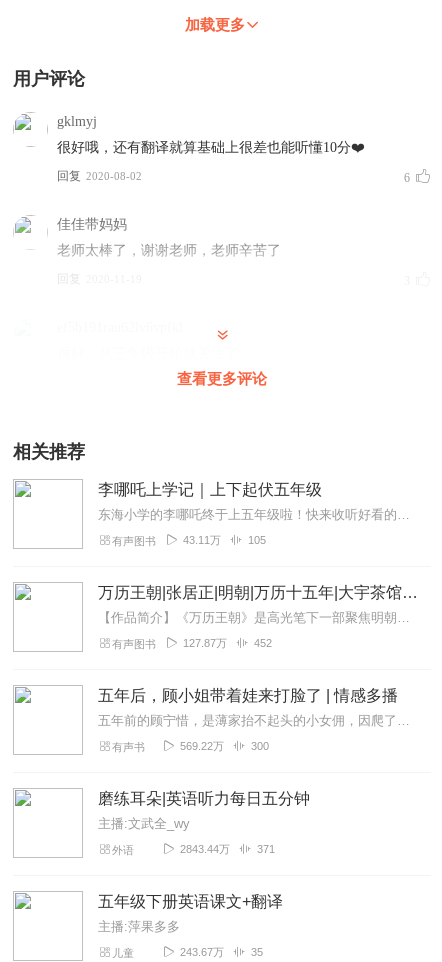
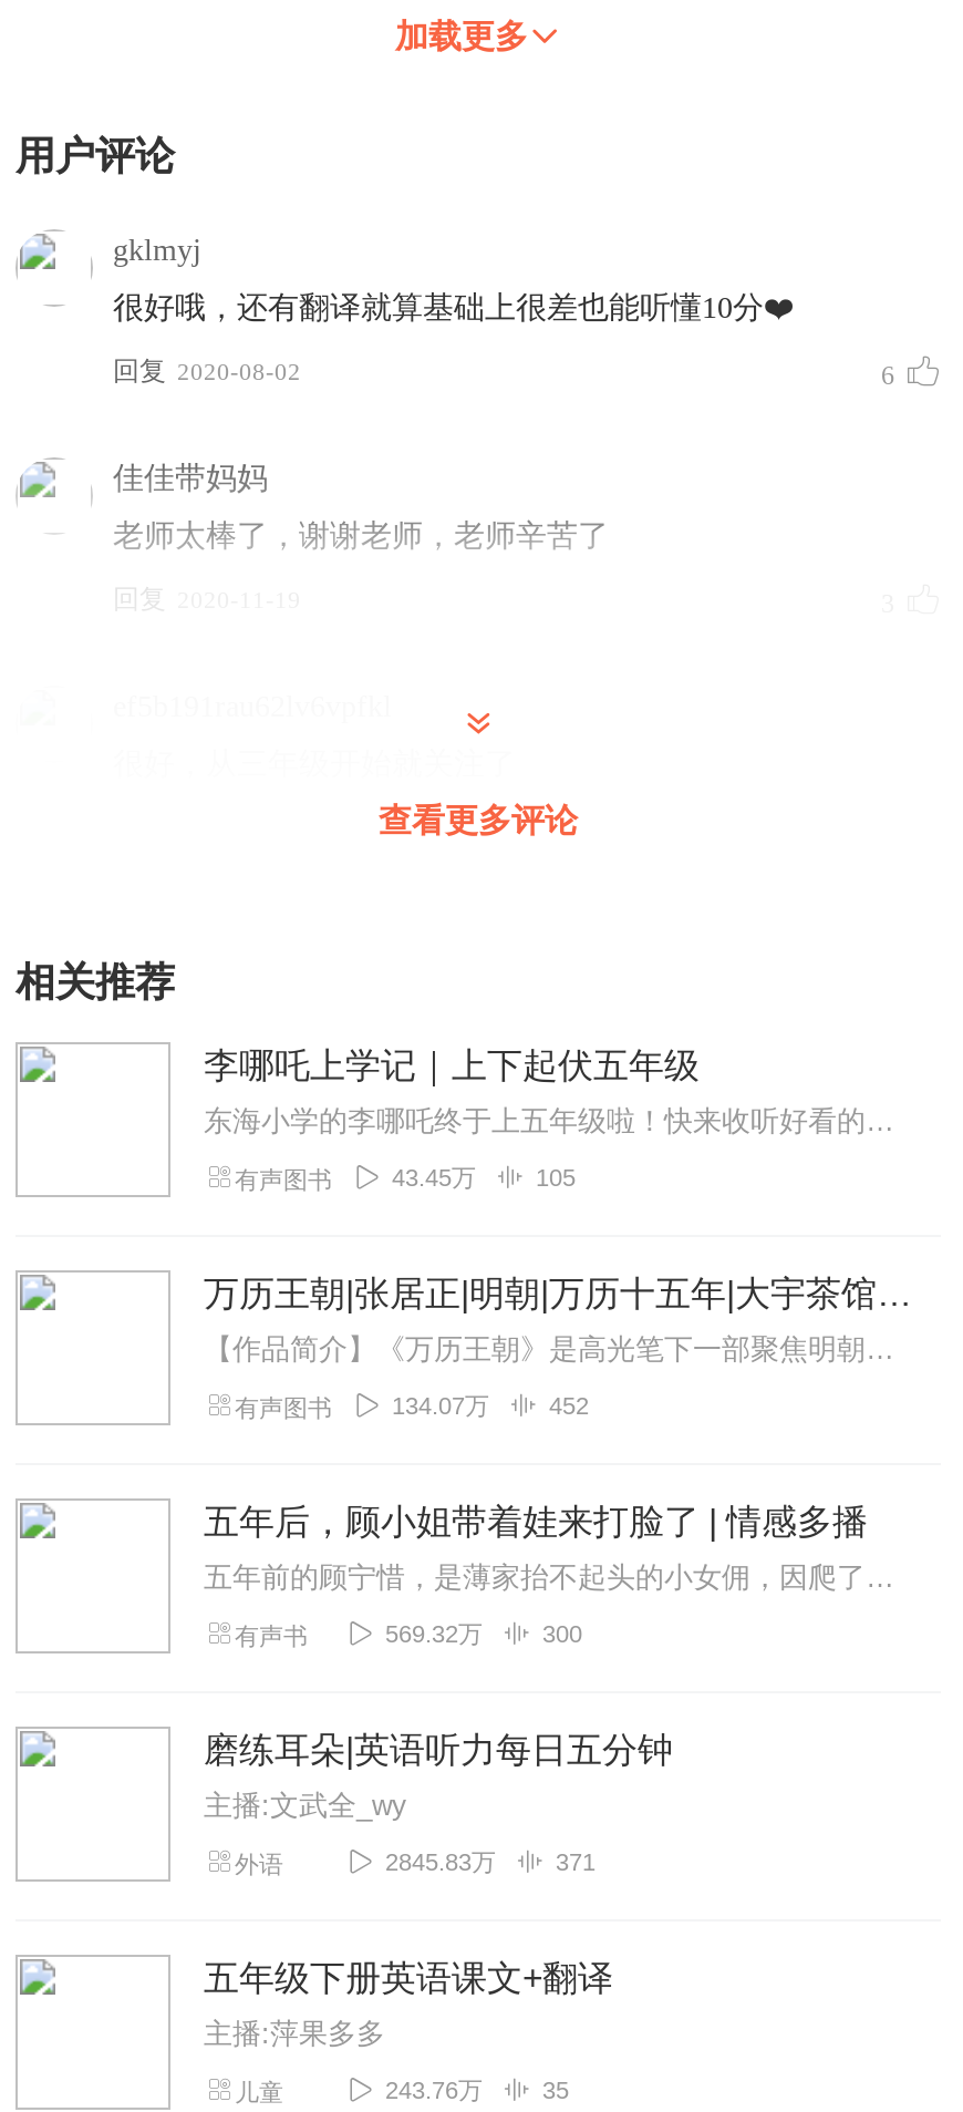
- 43.11万
+ 43.45万

- 127.87万
+ 134.07万

- 569.22万
+ 569.32万

- 2843.44万
+ 2845.83万

- 243.67万
+ 243.76万
